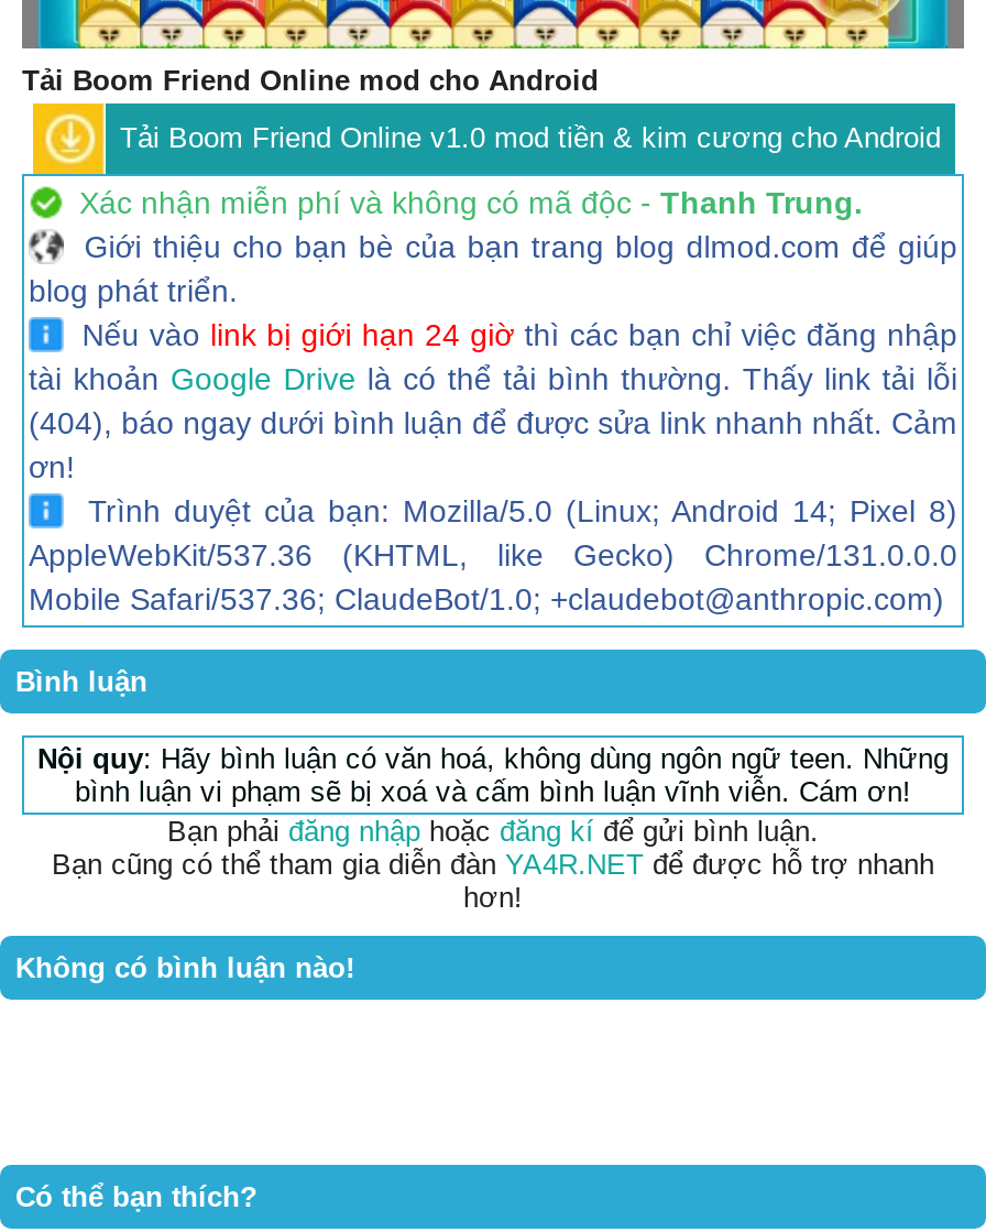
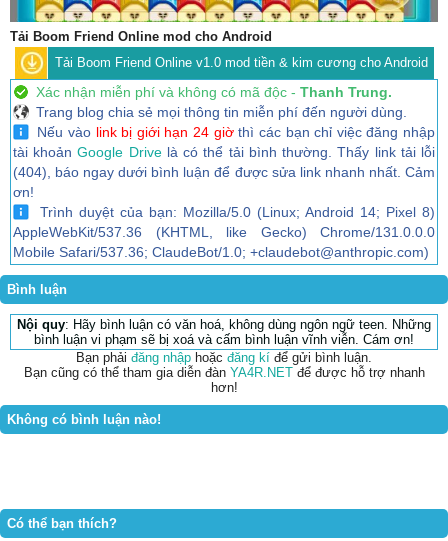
- Giới thiệu cho bạn bè của bạn trang blog dlmod.com để giúp
- blog phát triển.
+ Trang blog chia sẻ mọi thông tin miễn phí đến người dùng.
